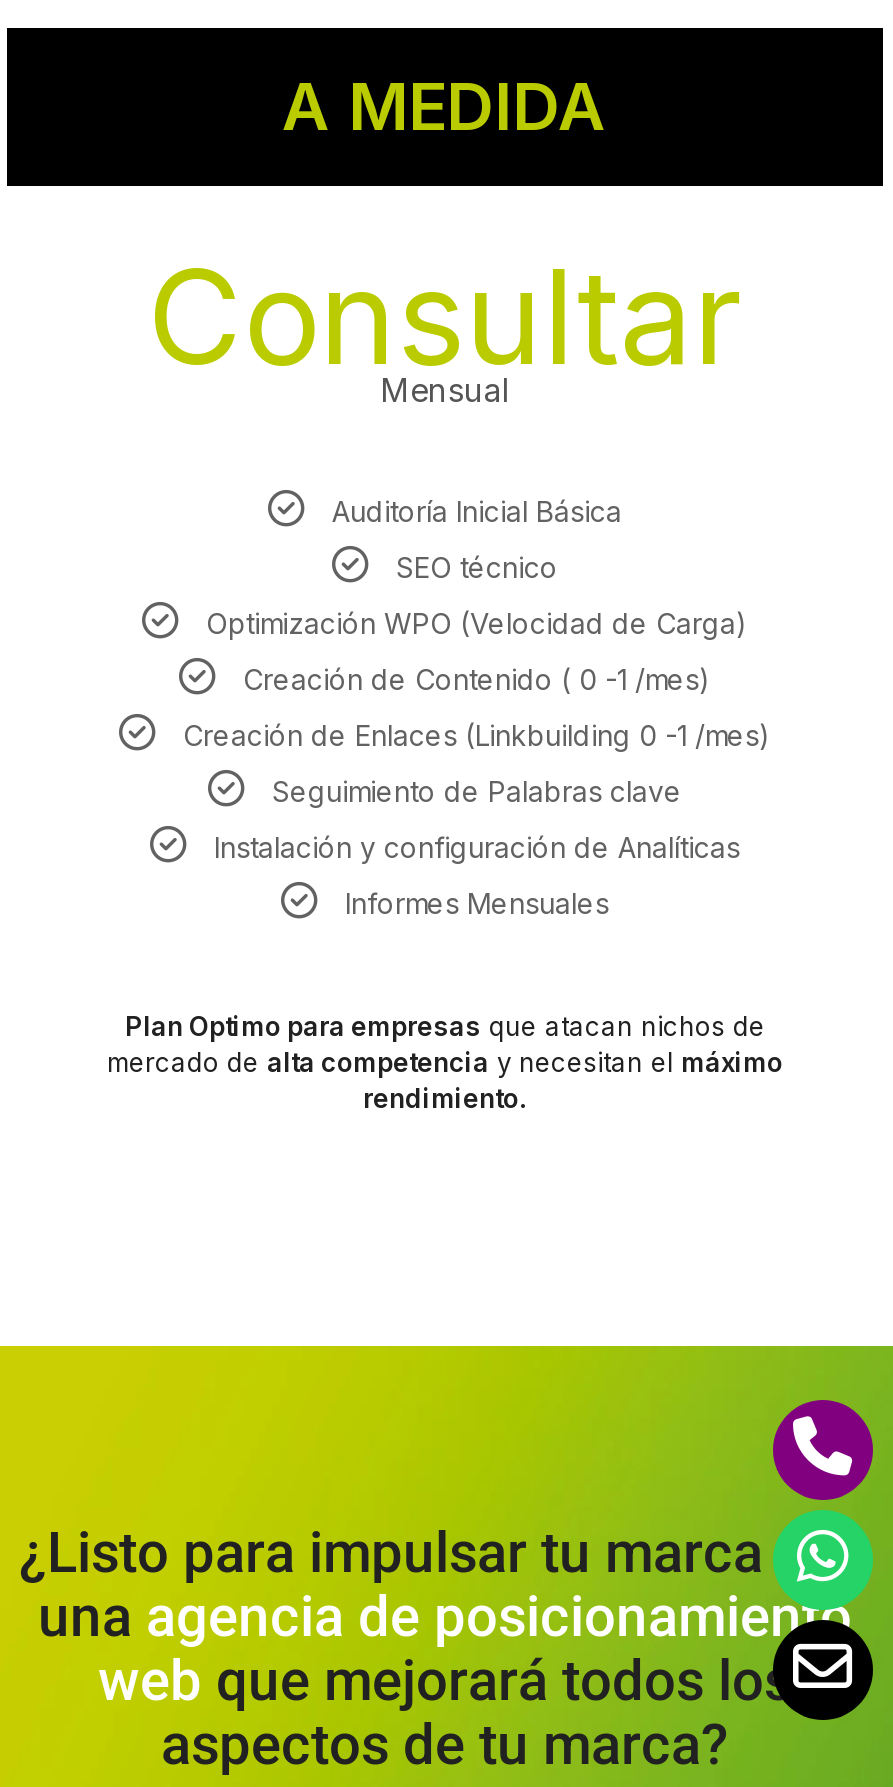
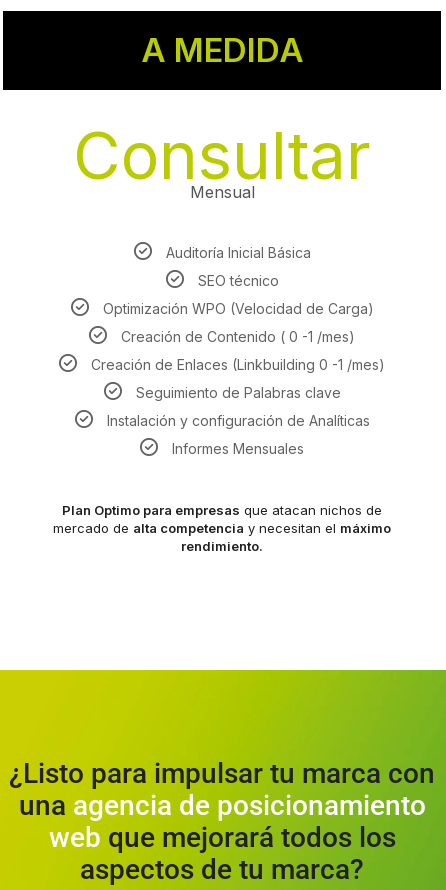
- [image]

- [image]
